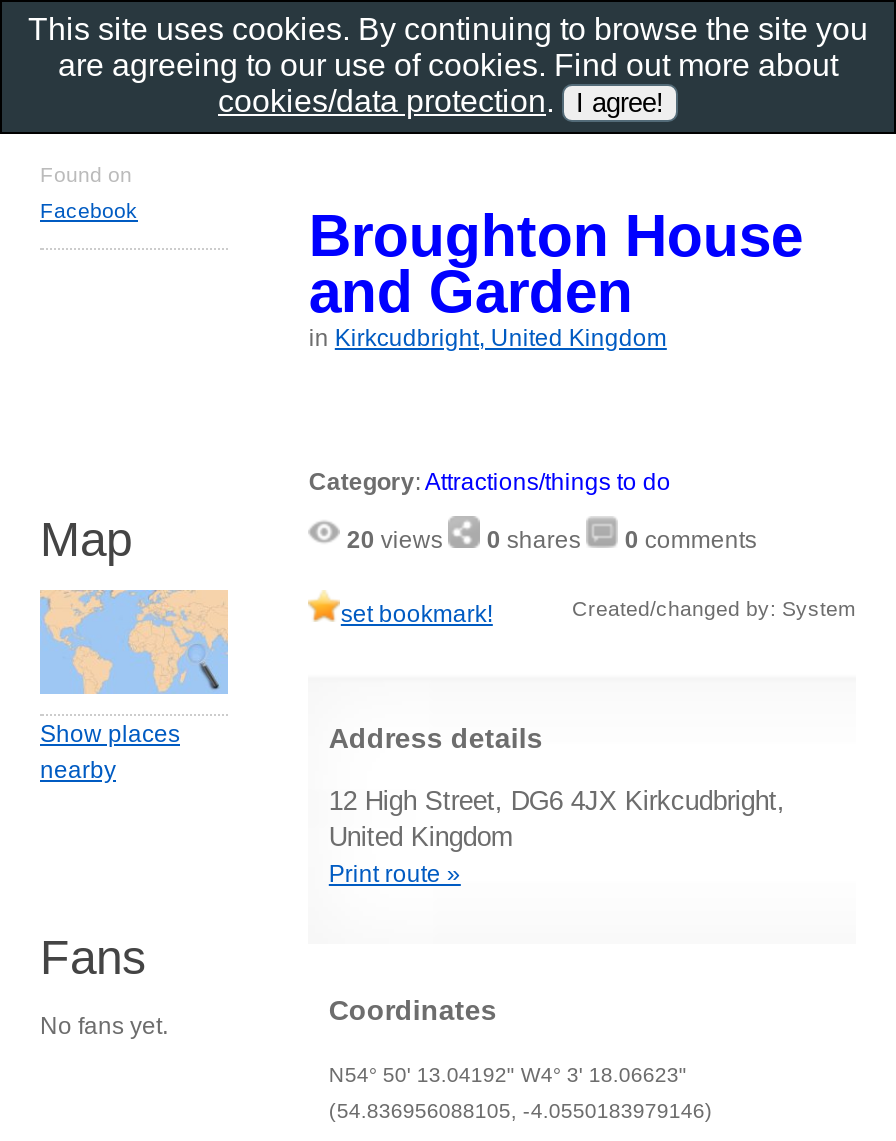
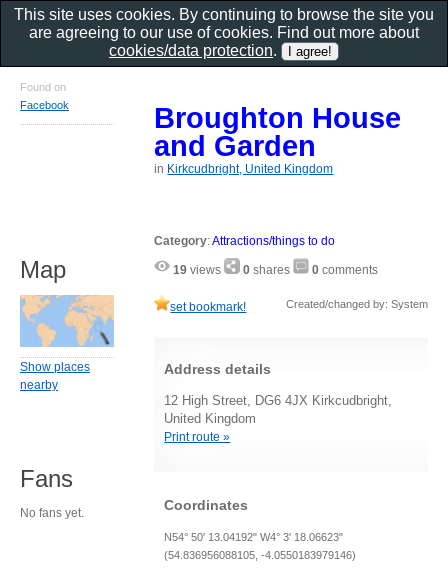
- 20 views 0 shares 0 comments
+ 19 views 0 shares 0 comments
